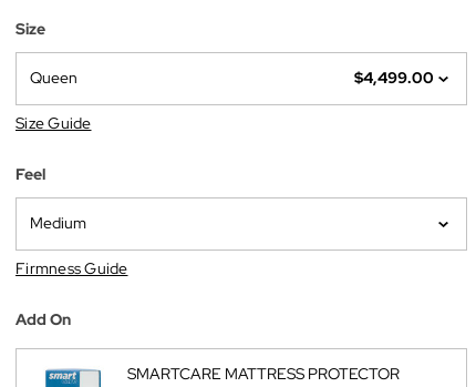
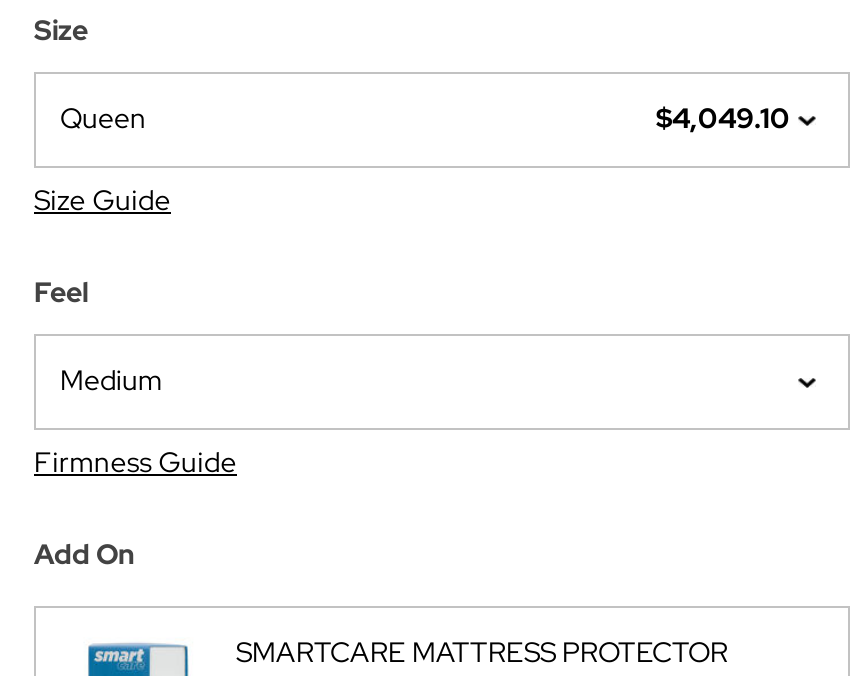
- $4,499.00
+ $4,049.10
